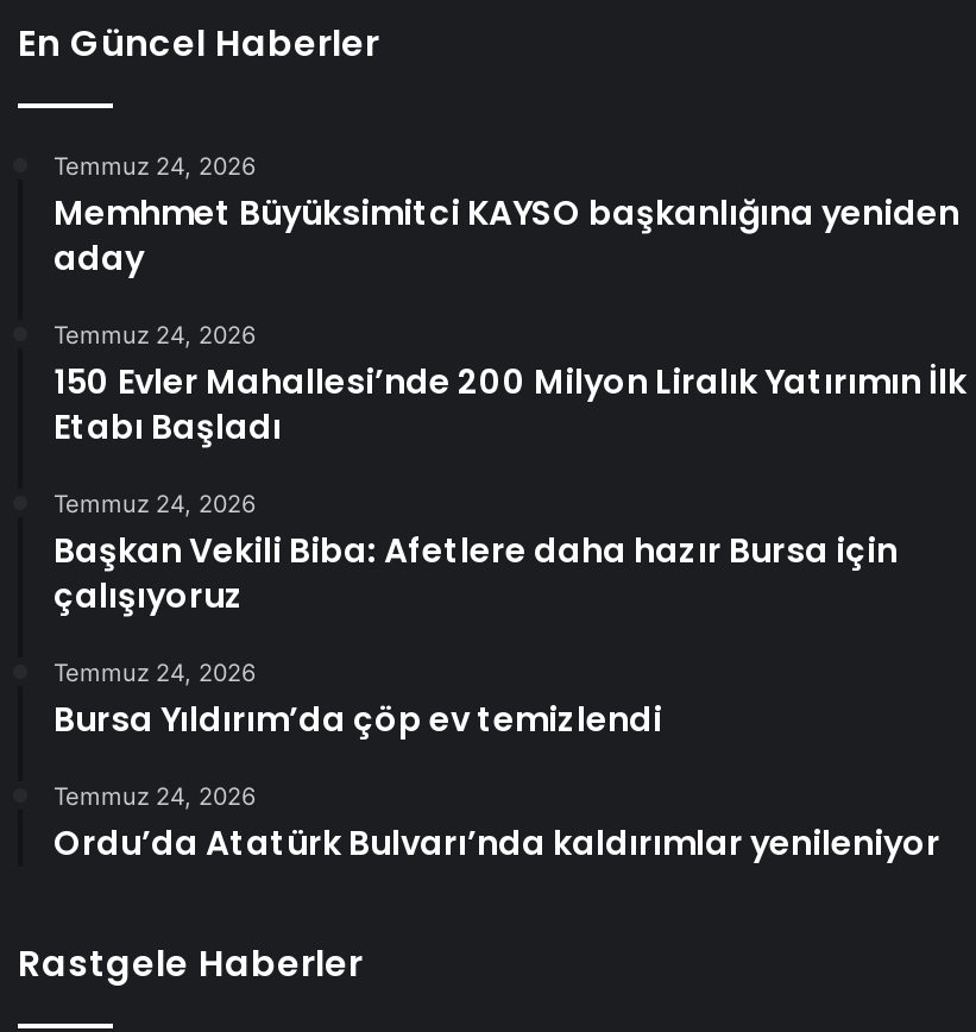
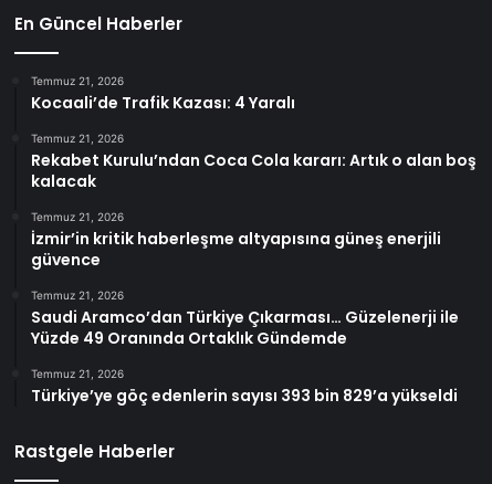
- Temmuz 24, 2026
- Memhmet Büyüksimitci KAYSO başkanlığına yeniden
- aday
+ Temmuz 21, 2026
+ Kocaali’de Trafik Kazası: 4 Yaralı

- Temmuz 24, 2026
- 150 Evler Mahallesi’nde 200 Milyon Liralık Yatırımın İlk
- Etabı Başladı
+ Temmuz 21, 2026
+ Rekabet Kurulu’ndan Coca Cola kararı: Artık o alan boş
+ kalacak

- Temmuz 24, 2026
- Başkan Vekili Biba: Afetlere daha hazır Bursa için
- çalışıyoruz
+ Temmuz 21, 2026
+ İzmir’in kritik haberleşme altyapısına güneş enerjili
+ güvence

- Temmuz 24, 2026
- Bursa Yıldırım’da çöp ev temizlendi
+ Temmuz 21, 2026
+ Saudi Aramco’dan Türkiye Çıkarması… Güzelenerji ile
+ Yüzde 49 Oranında Ortaklık Gündemde

- Temmuz 24, 2026
- Ordu’da Atatürk Bulvarı’nda kaldırımlar yenileniyor
+ Temmuz 21, 2026
+ Türkiye’ye göç edenlerin sayısı 393 bin 829’a yükseldi
